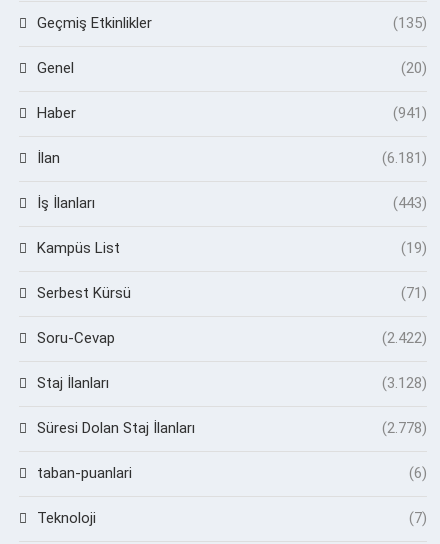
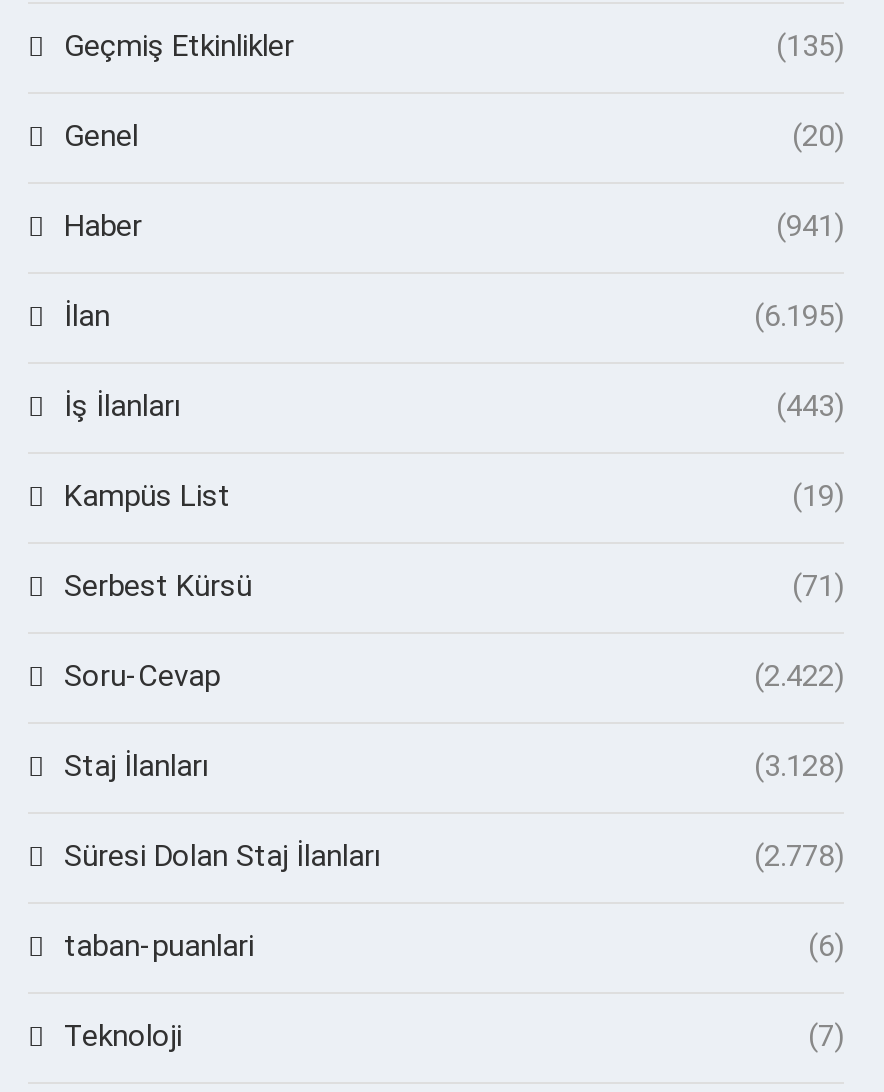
- (6.181)
+ (6.195)
